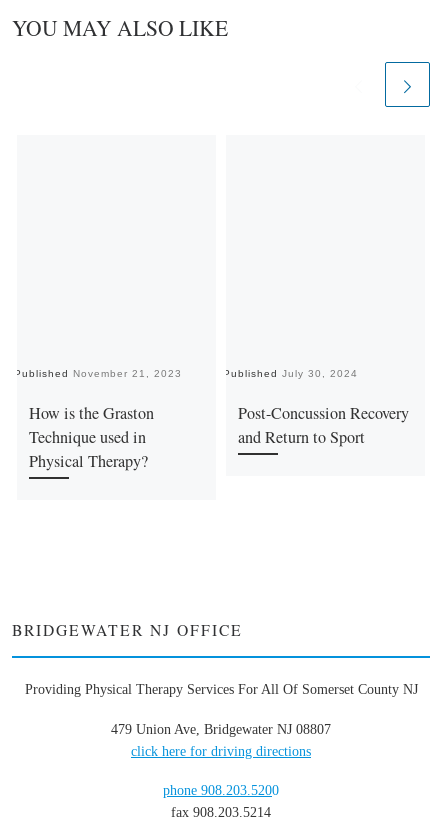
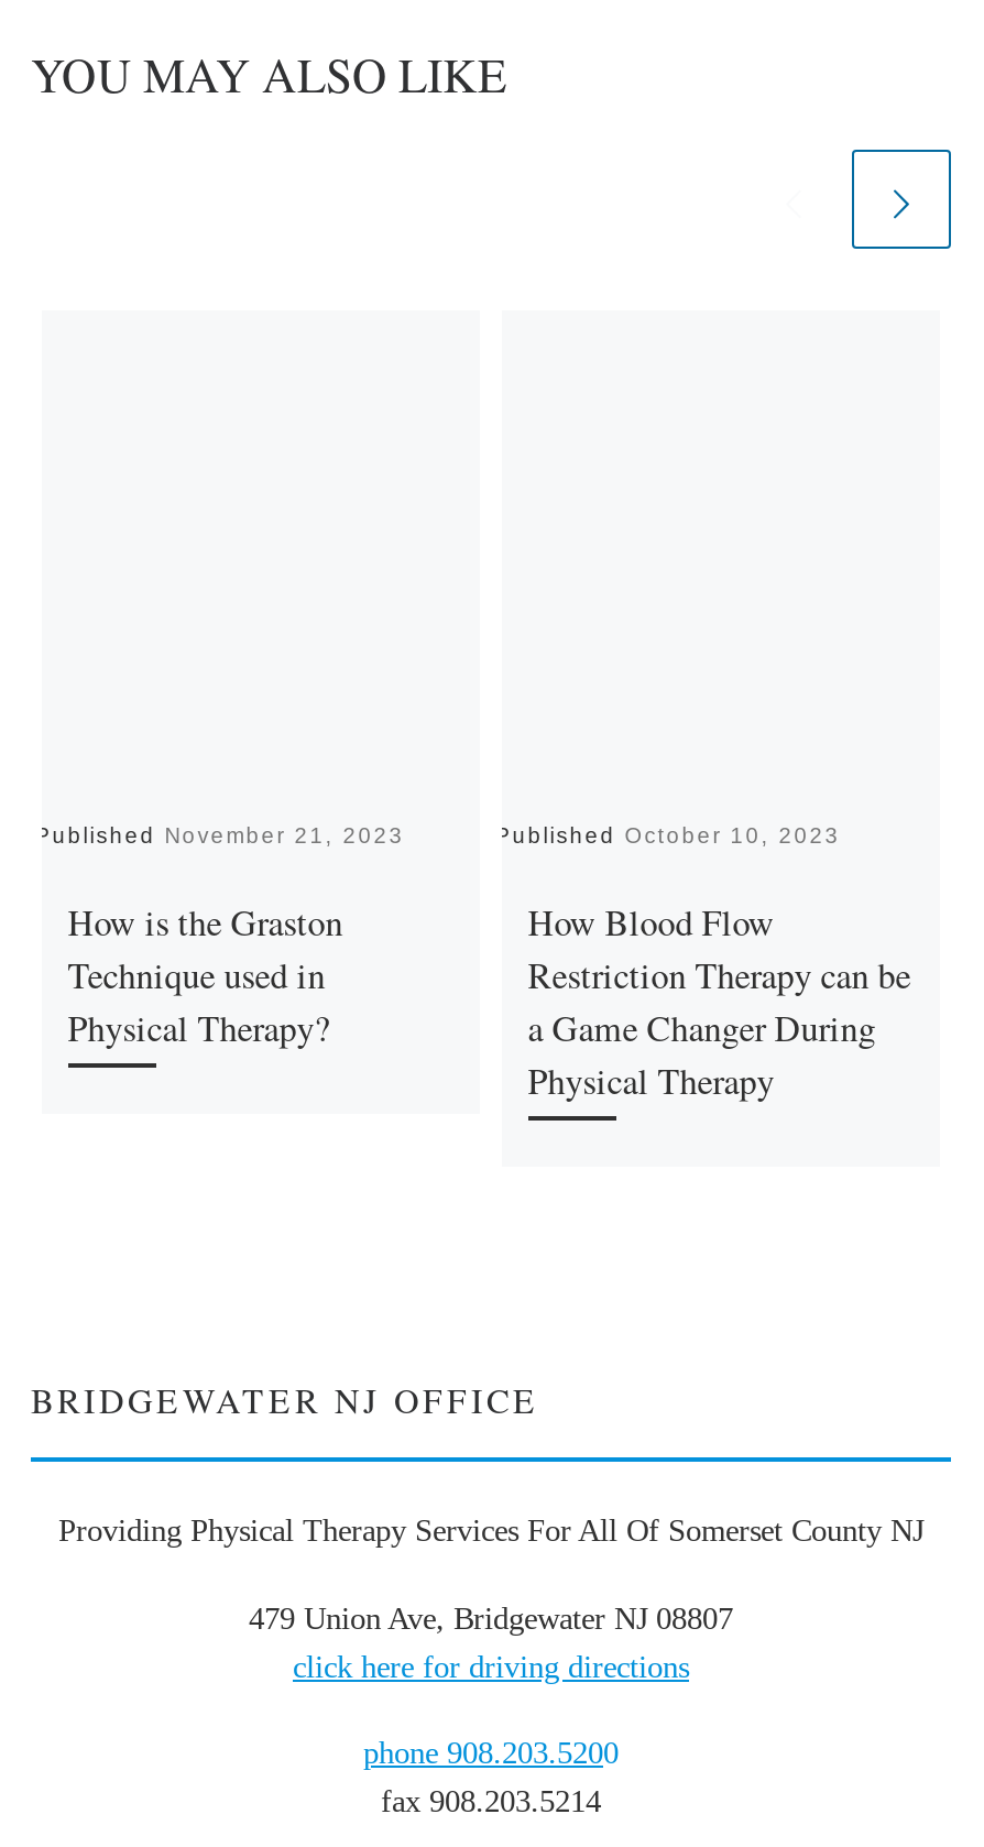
- Published July 30, 2024
+ Published October 10, 2023

- Post-Concussion Recovery
- and Return to Sport
+ How Blood Flow
+ Restriction Therapy can be
+ a Game Changer During
+ Physical Therapy
